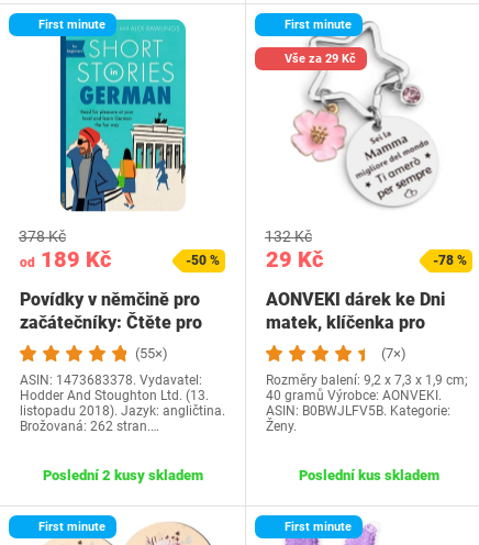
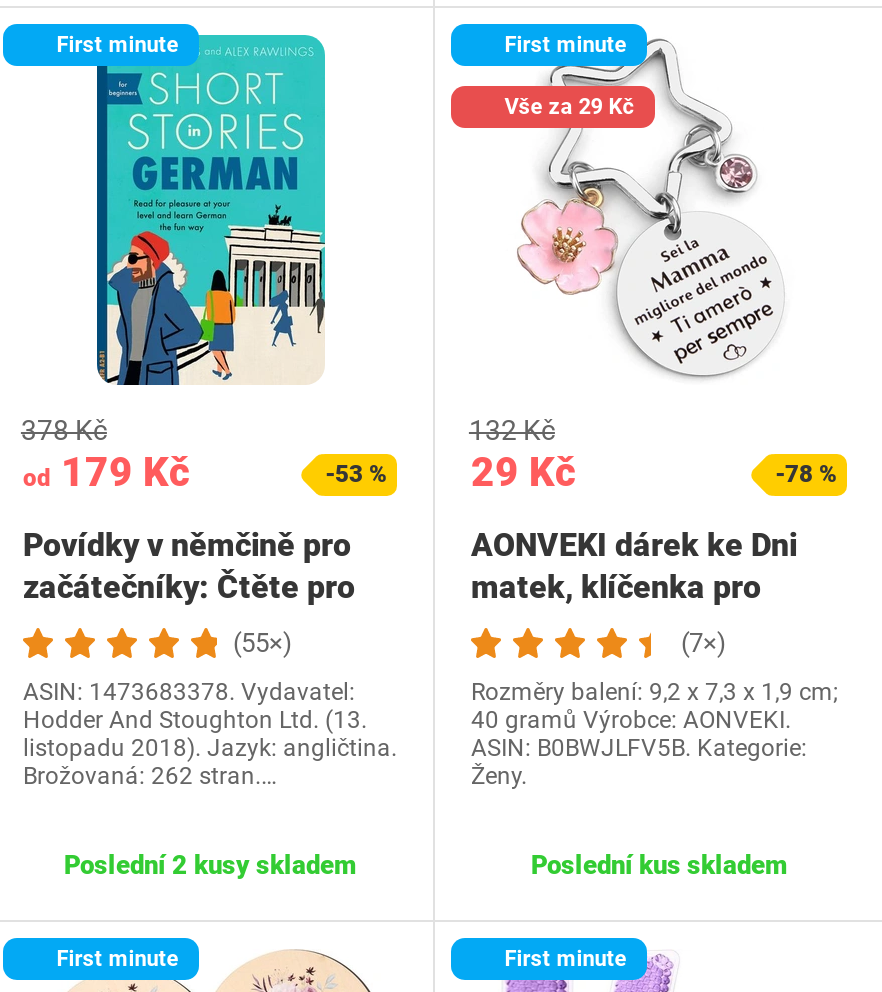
- od 189 Kč
+ od 179 Kč

- -50 %
+ -53 %
